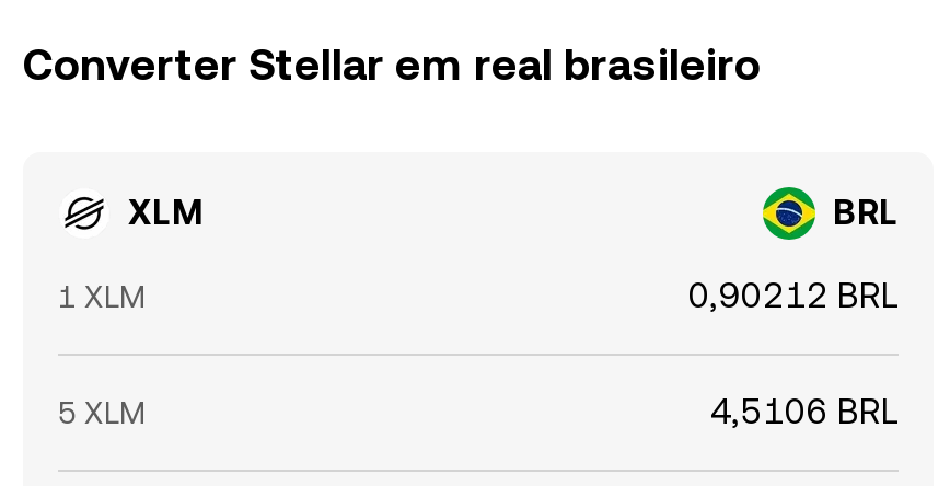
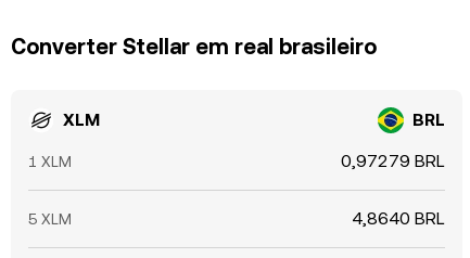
- 0,90212 BRL
+ 0,97279 BRL

- 4,5106 BRL
+ 4,8640 BRL
